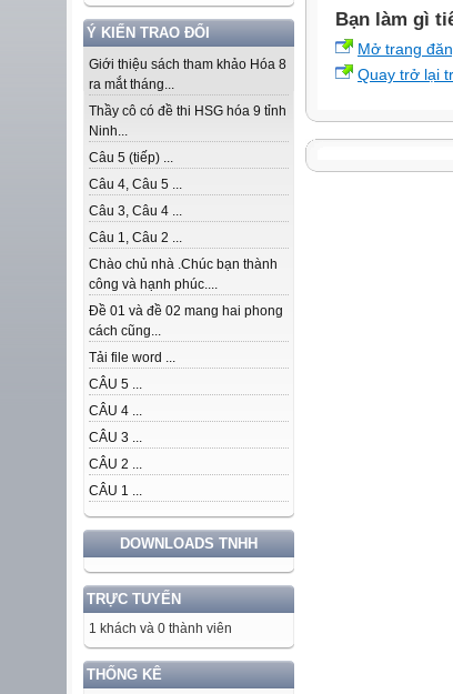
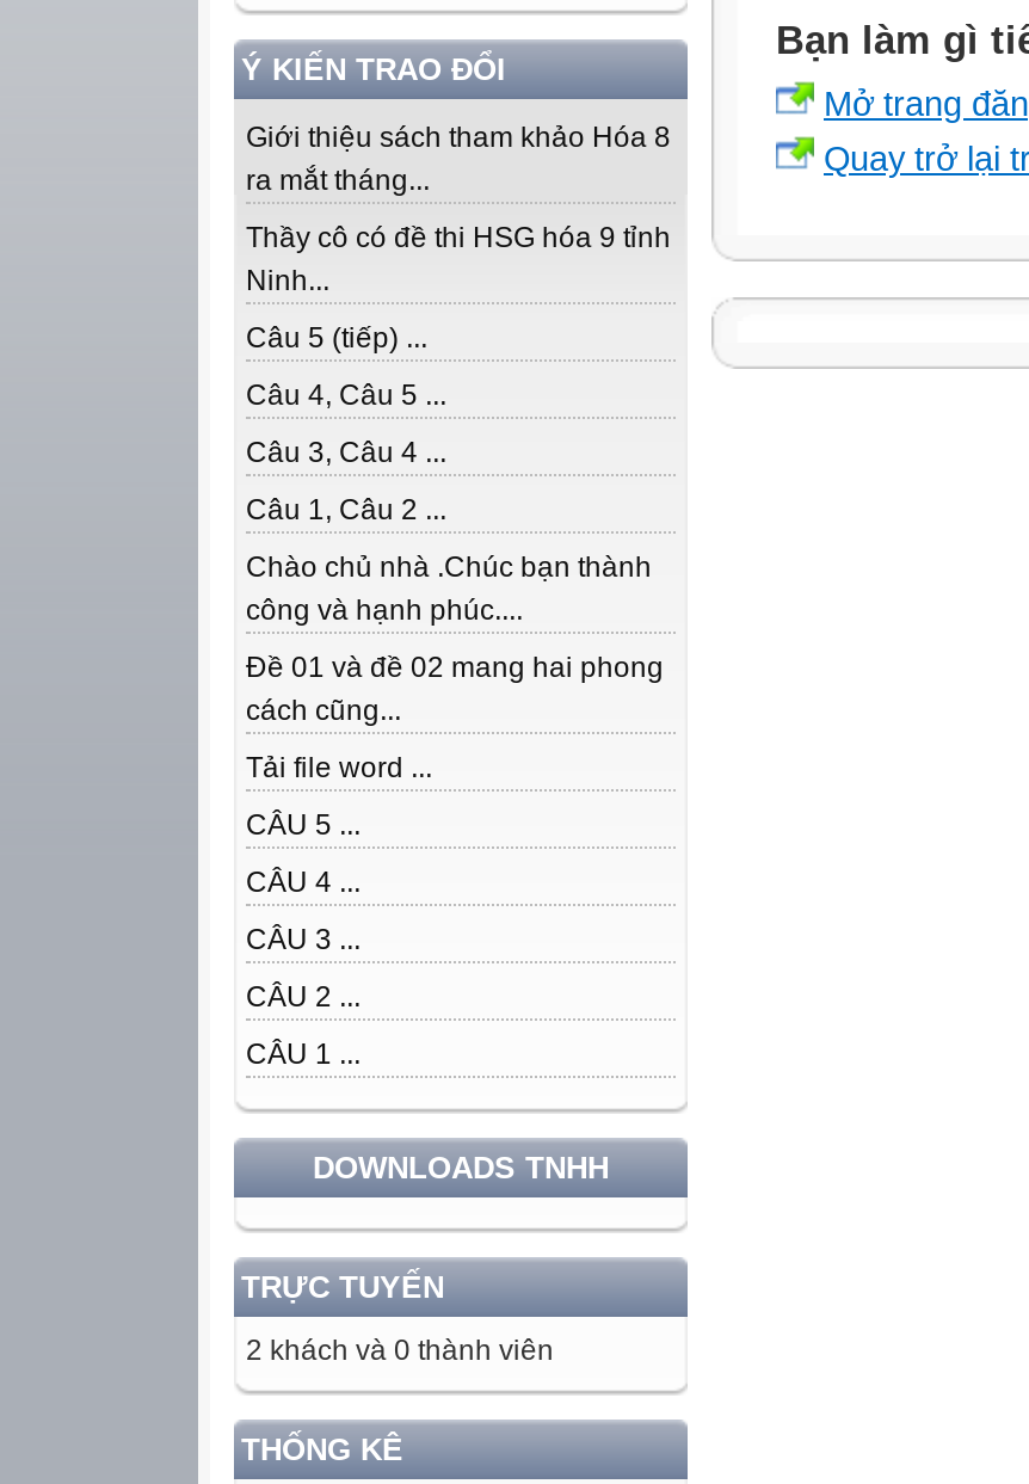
- 1 khách và 0 thành viên
+ 2 khách và 0 thành viên
